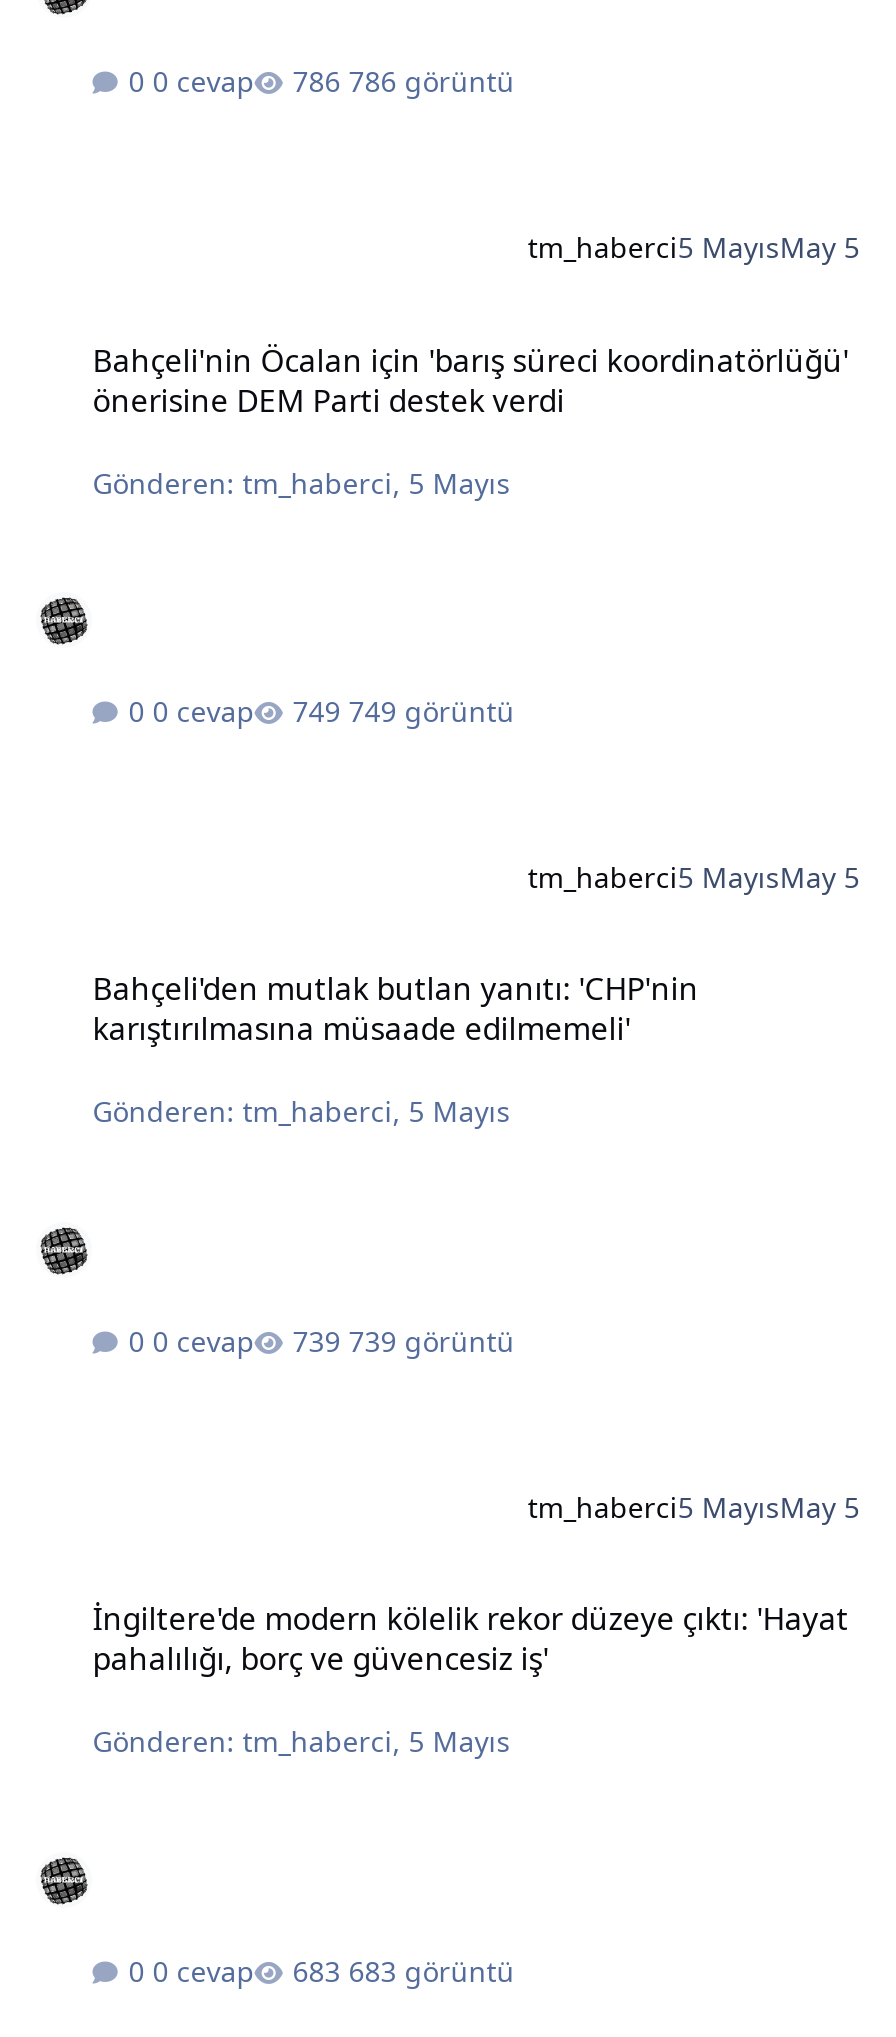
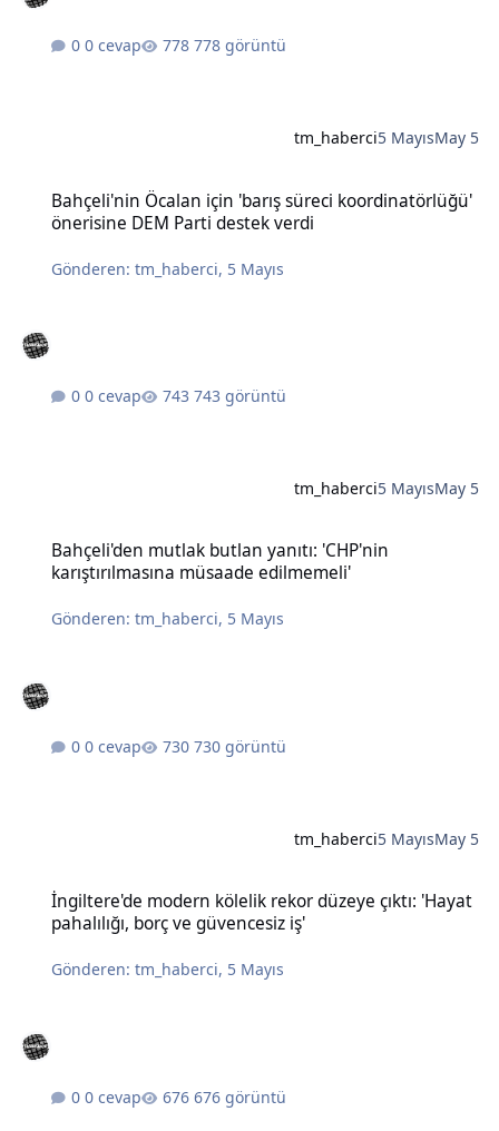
- 786 görüntü
+ 778 görüntü

- 749 görüntü
+ 743 görüntü

- 739 görüntü
+ 730 görüntü

- 683 görüntü
+ 676 görüntü
